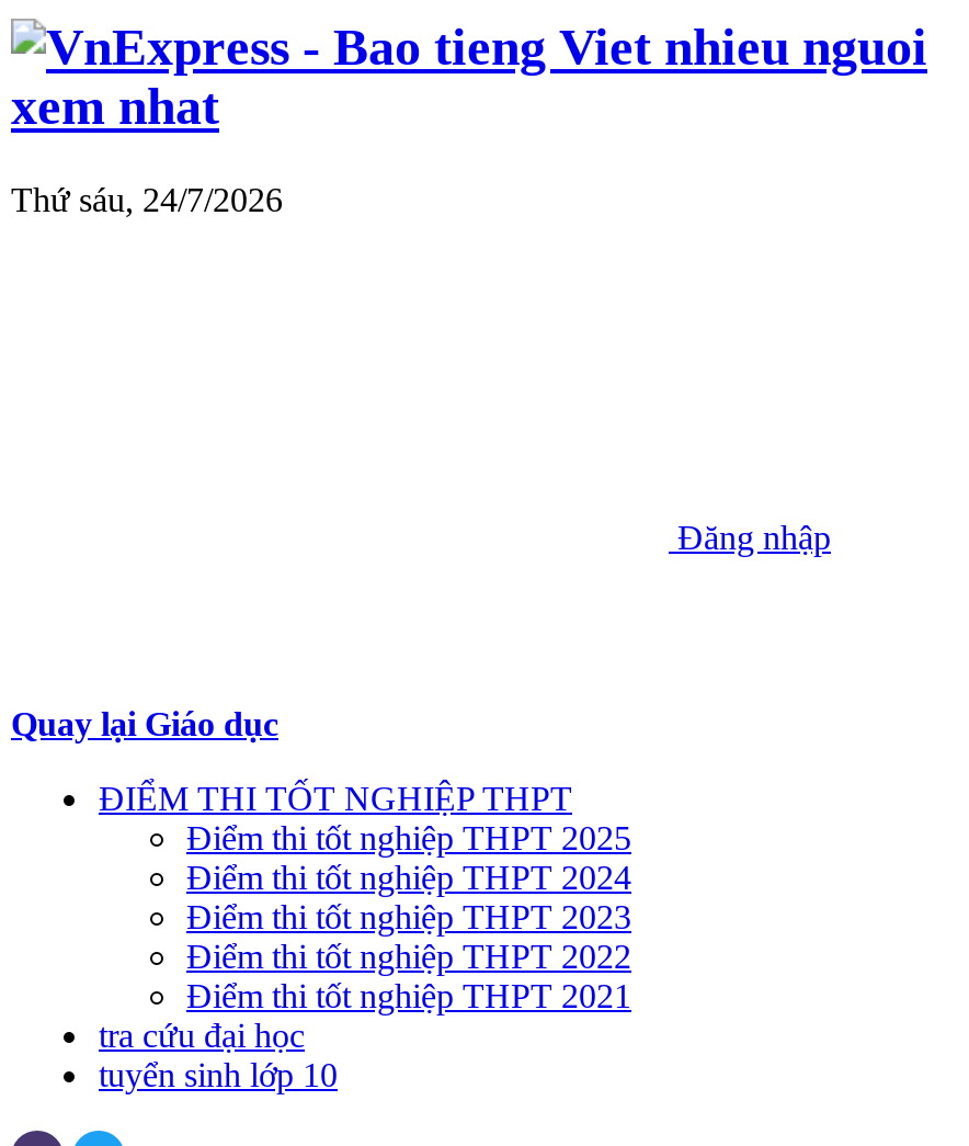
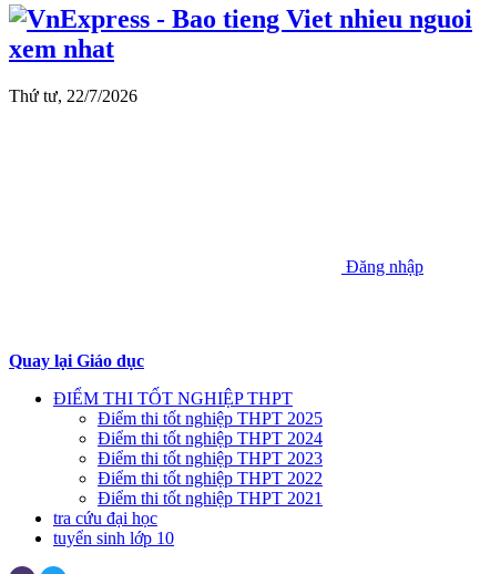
- Thứ sáu, 24/7/2026
+ Thứ tư, 22/7/2026
